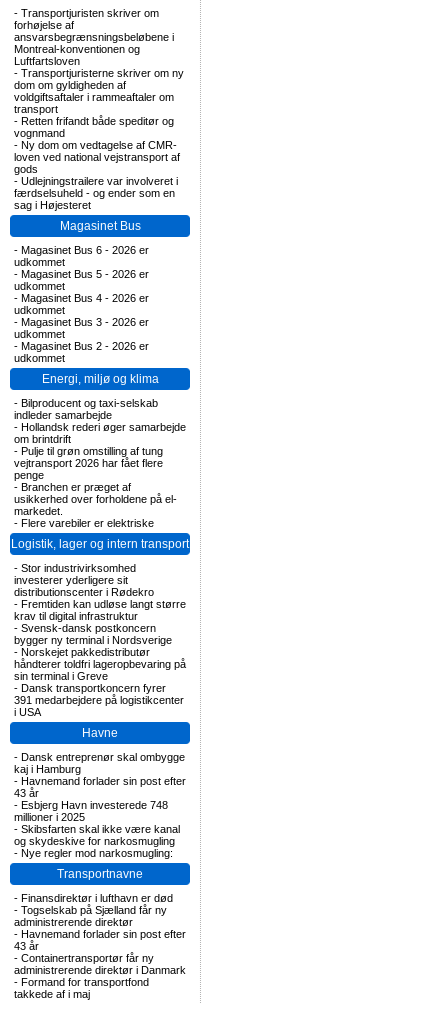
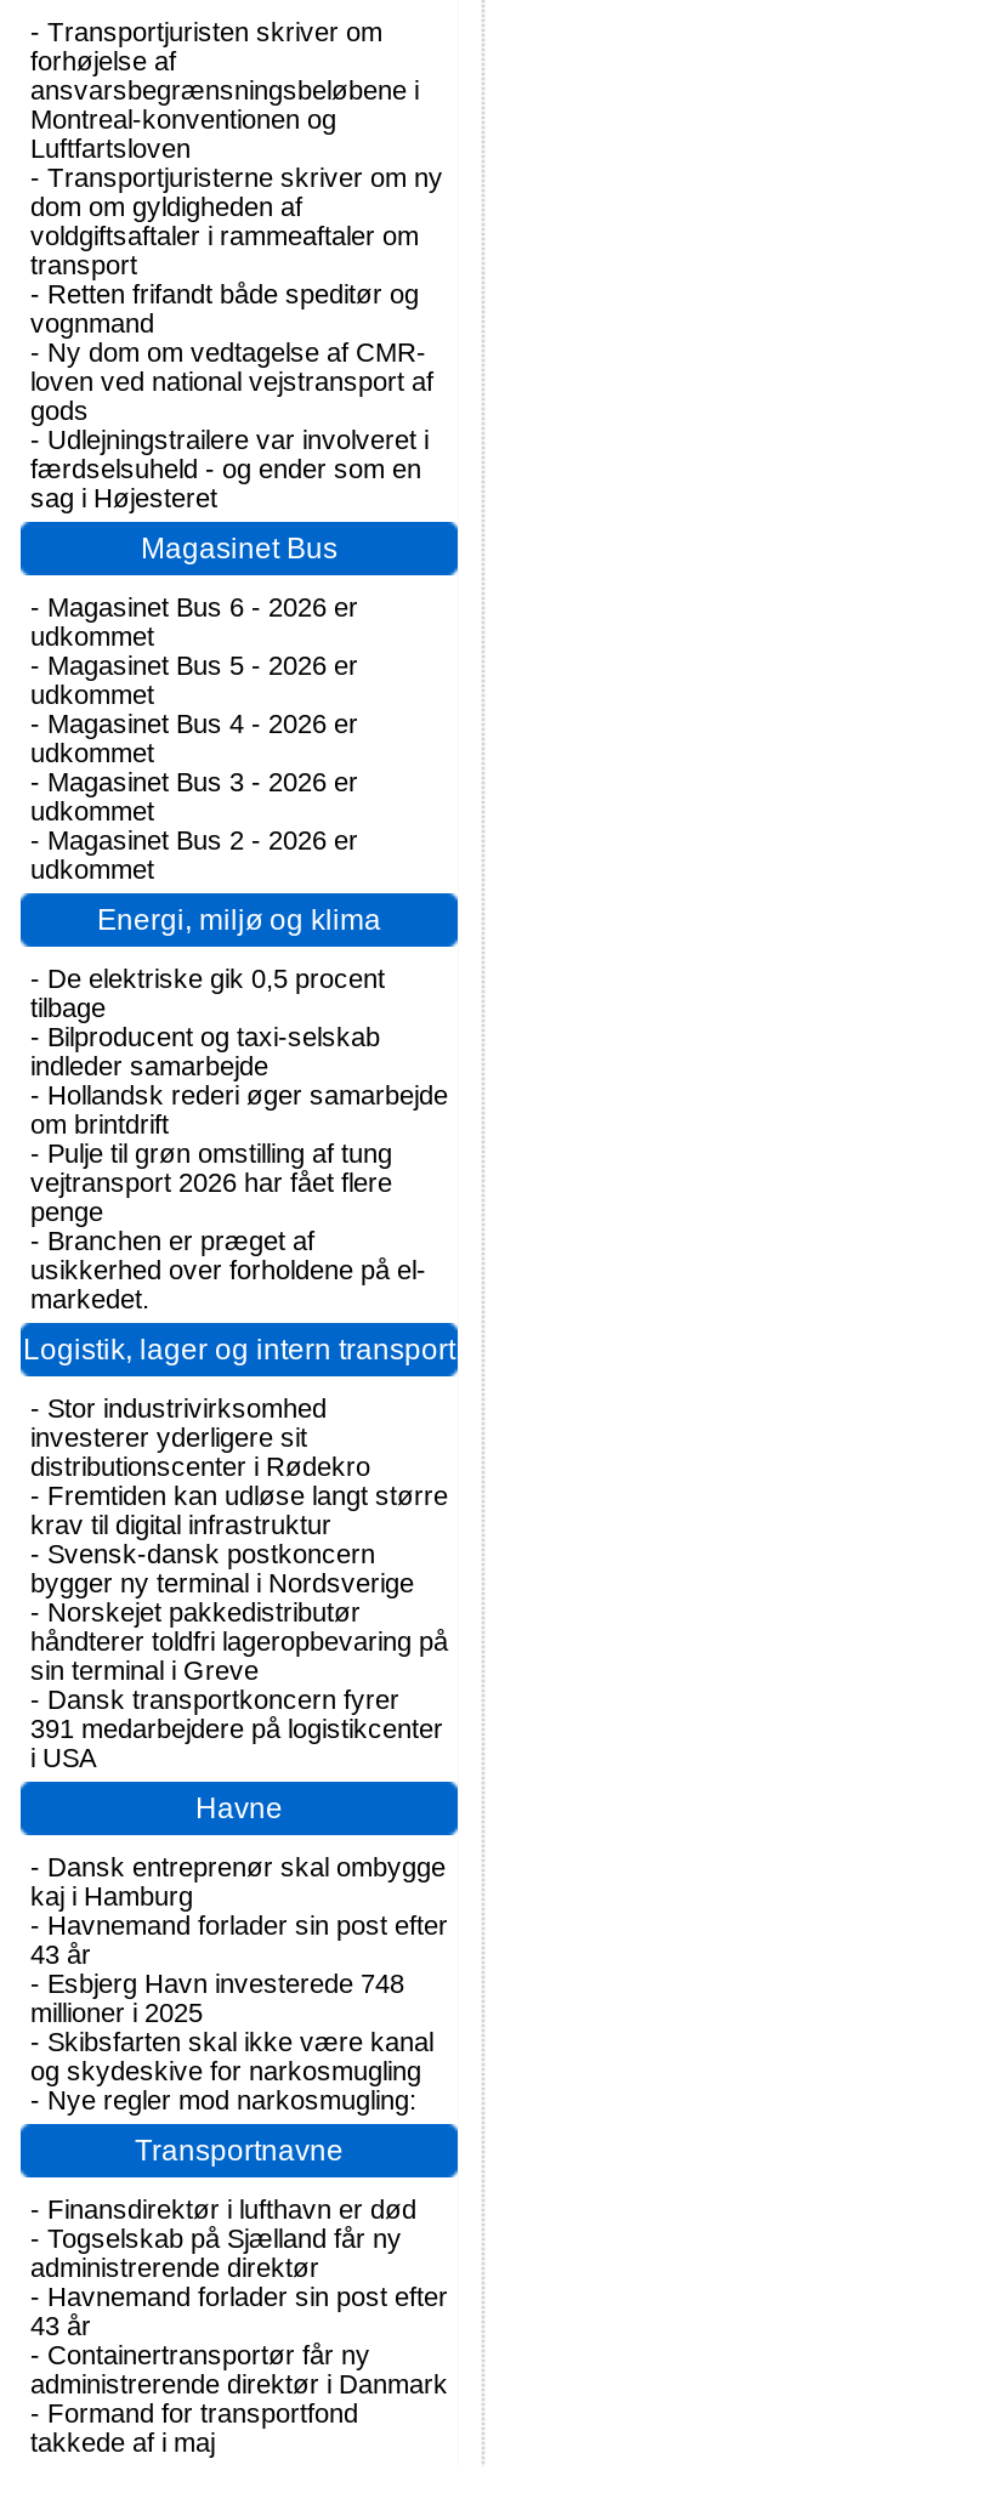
+ - De elektriske gik 0,5 procent
+ tilbage

- - Flere varebiler er elektriske
